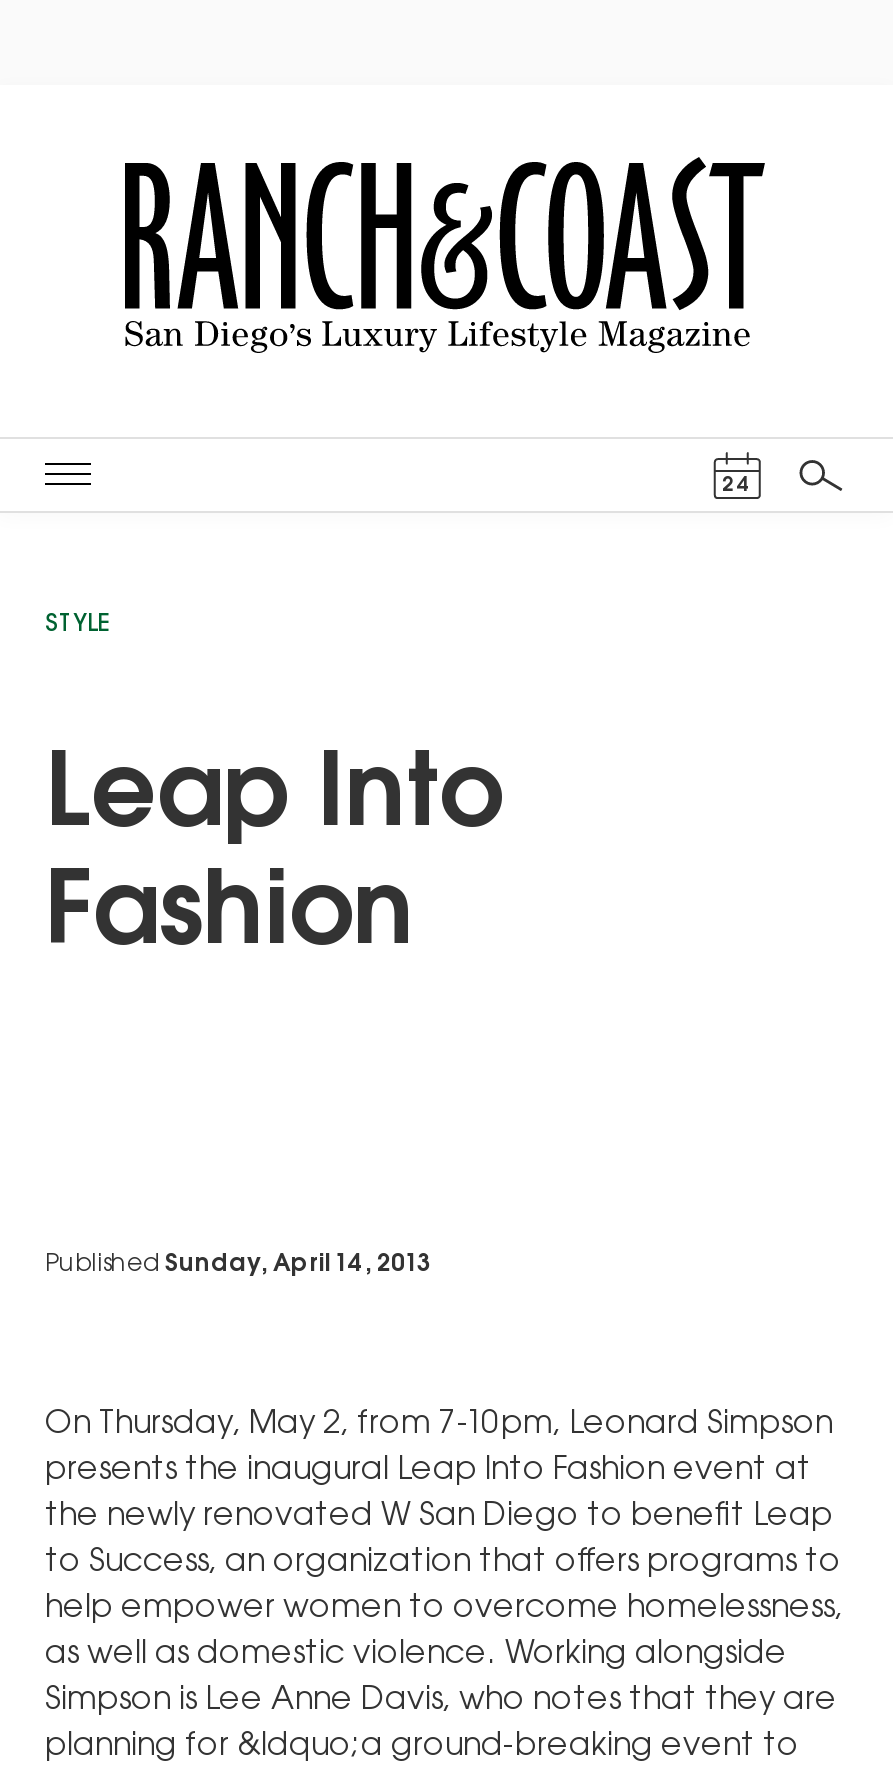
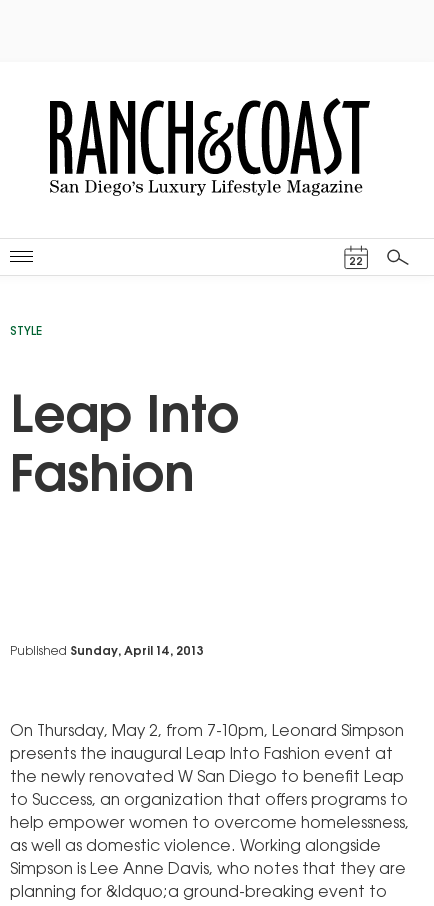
- 24
+ 22
